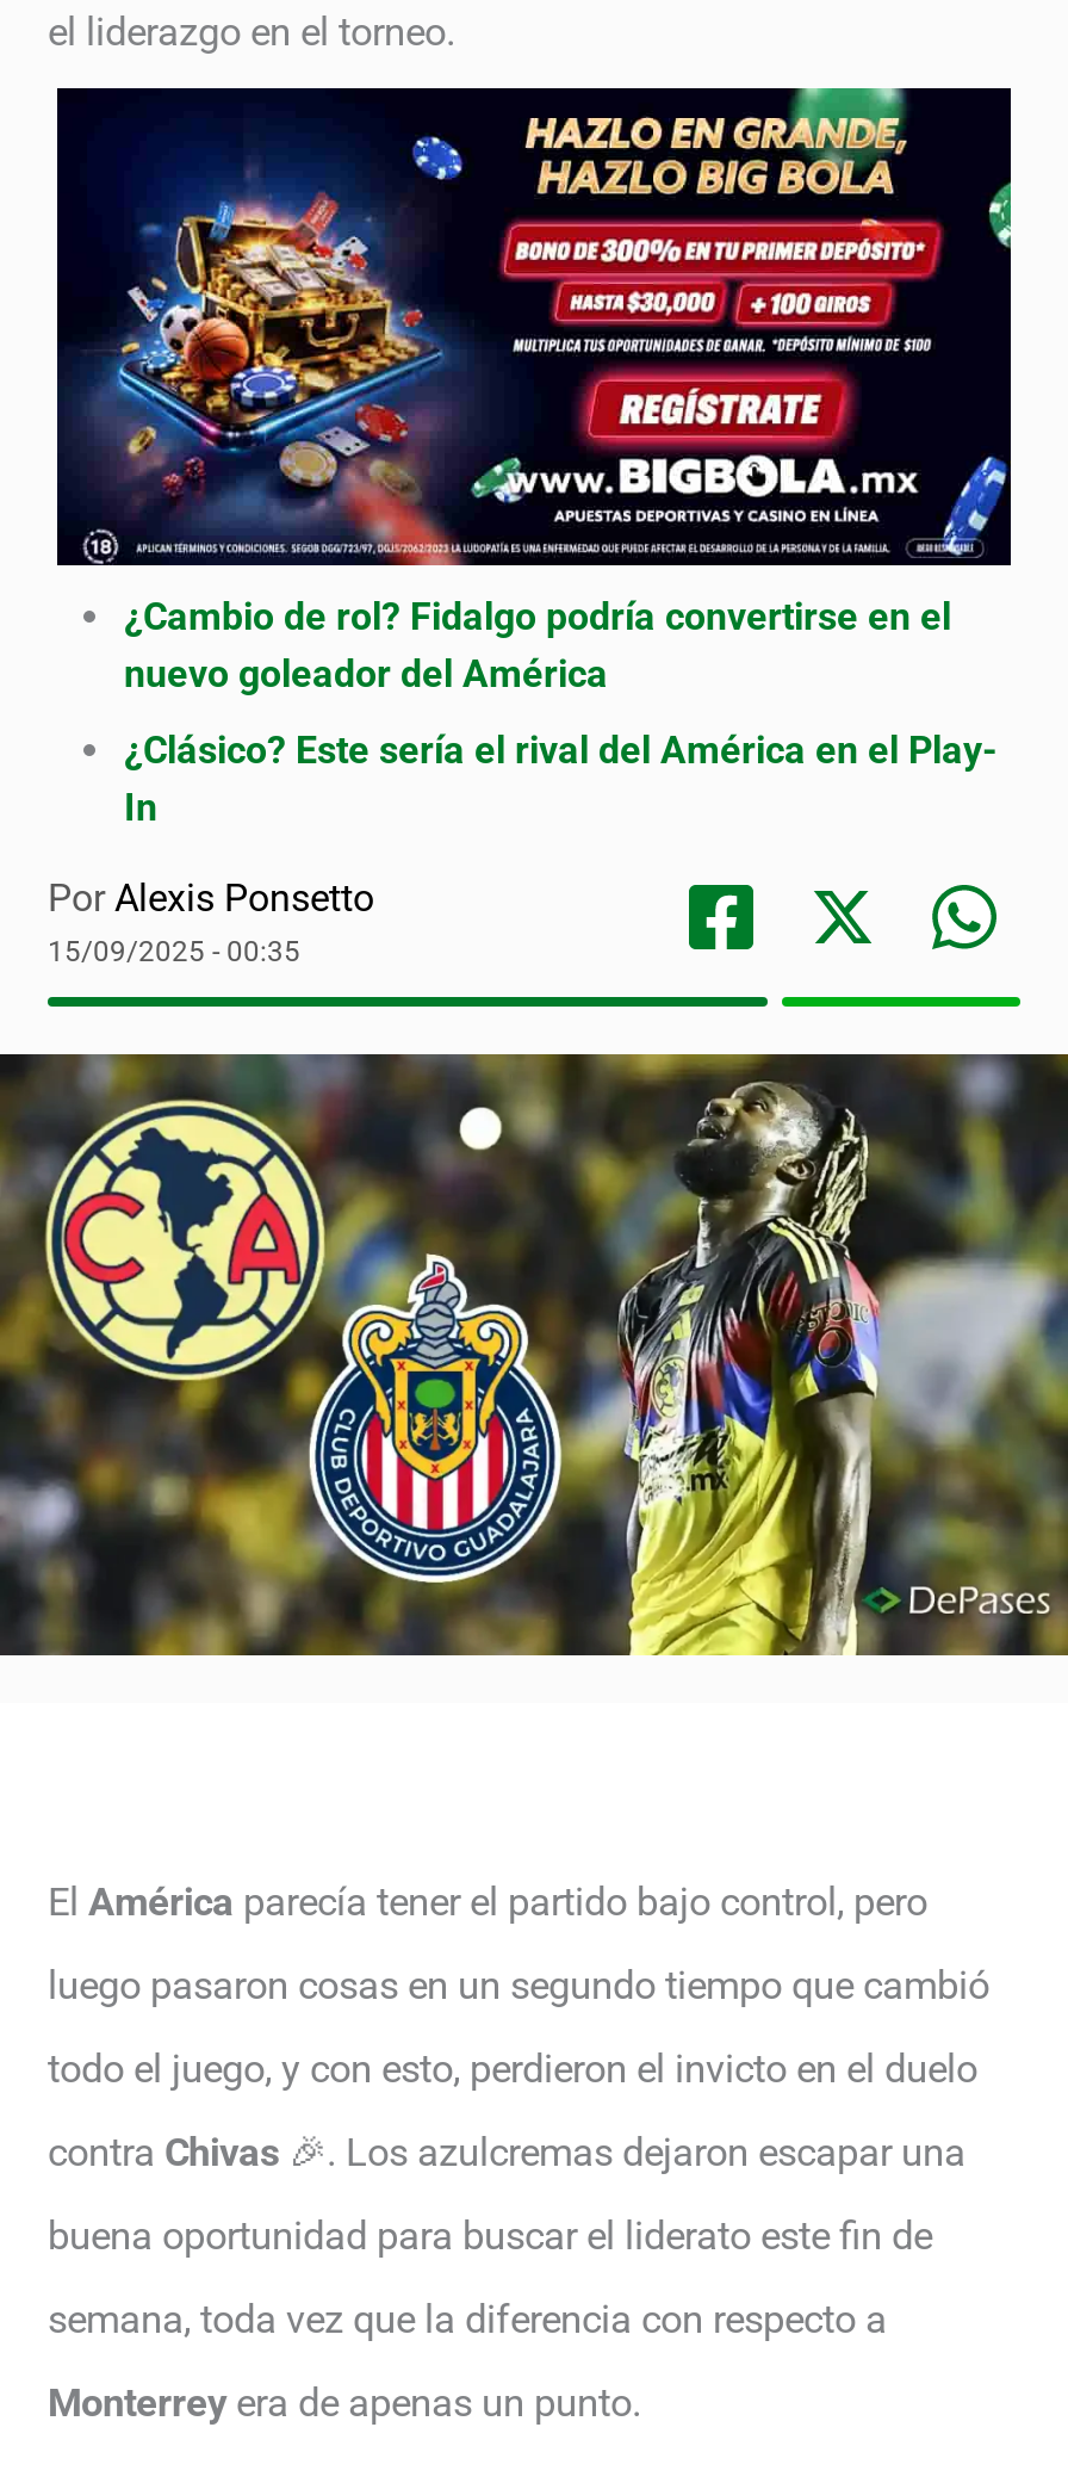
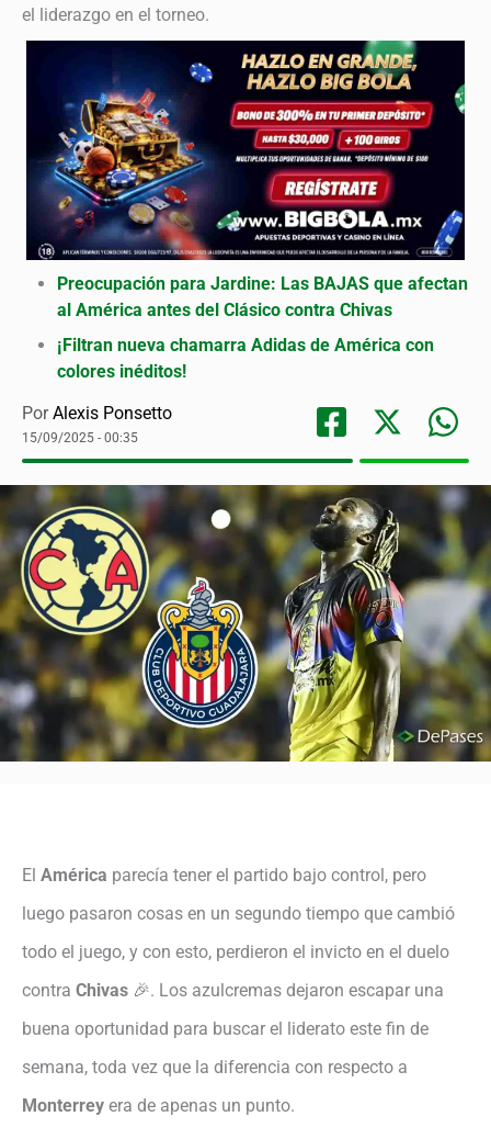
- ¿Cambio de rol? Fidalgo podría convertirse en el
- nuevo goleador del América
+ Preocupación para Jardine: Las BAJAS que afectan
+ al América antes del Clásico contra Chivas

- ¿Clásico? Este sería el rival del América en el Play-
- In
+ ¡Filtran nueva chamarra Adidas de América con
+ colores inéditos!
